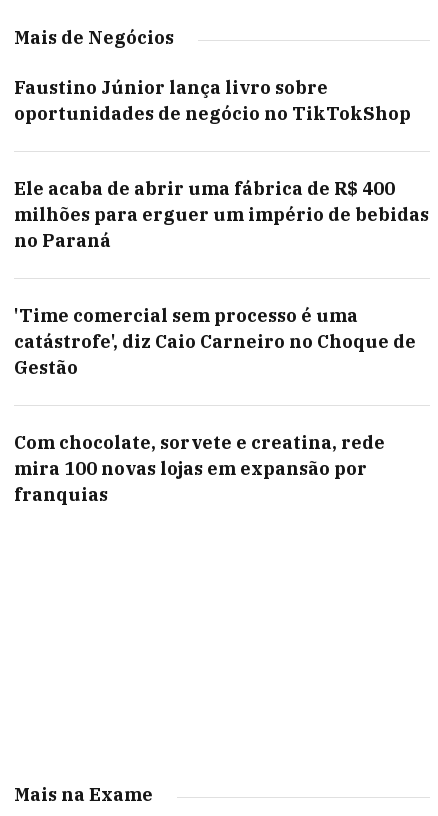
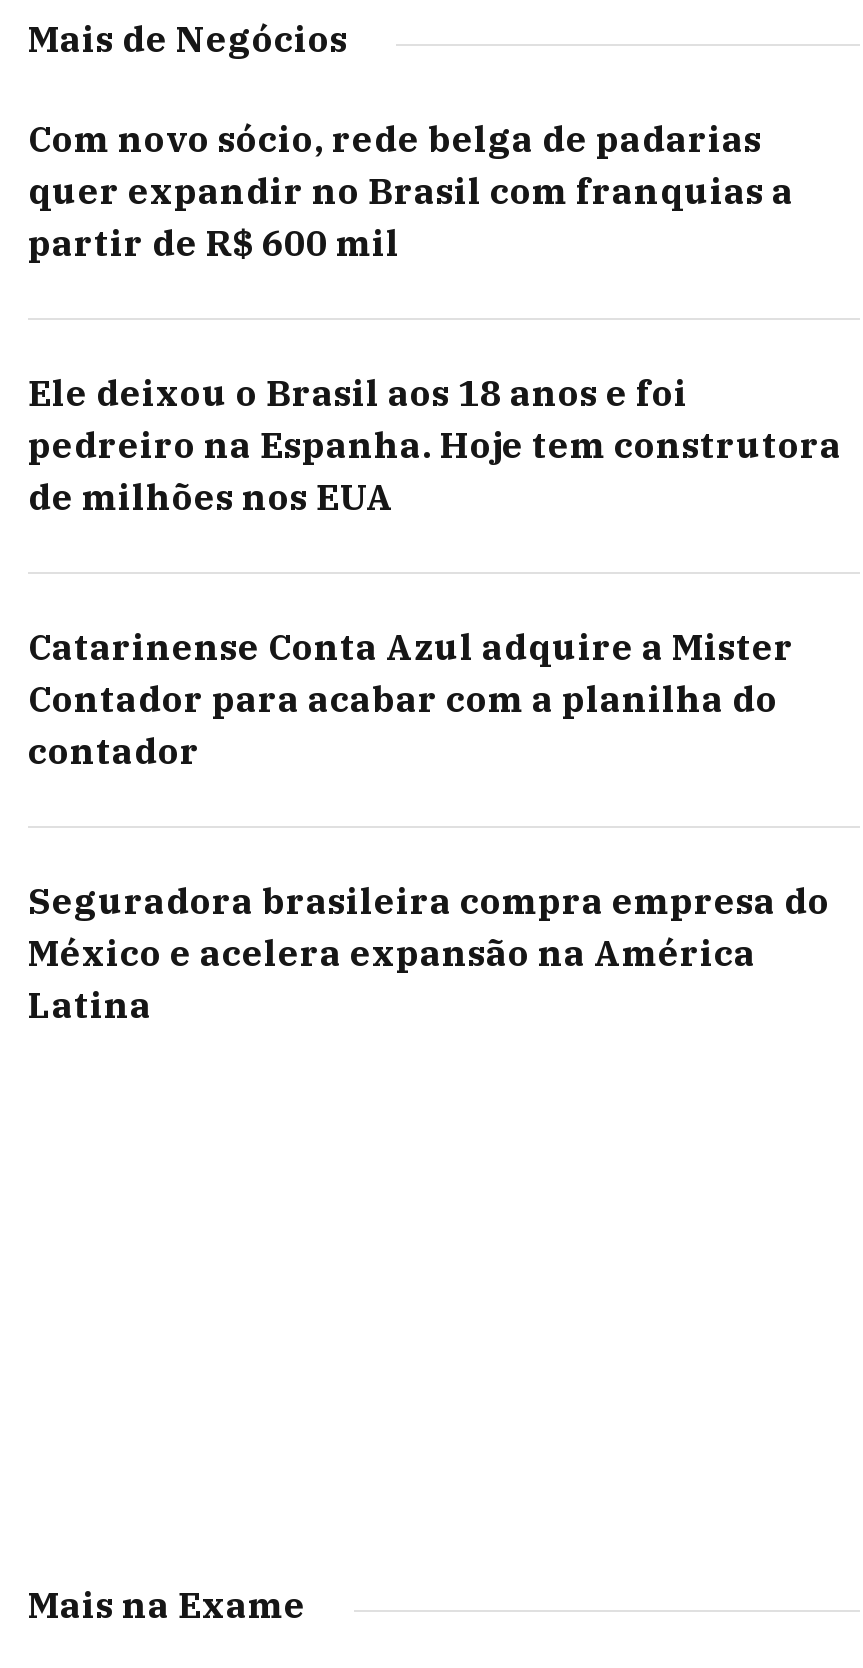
- Faustino Júnior lança livro sobre
- oportunidades de negócio no TikTokShop
+ Com novo sócio, rede belga de padarias
+ quer expandir no Brasil com franquias a
+ partir de R$ 600 mil

- Ele acaba de abrir uma fábrica de R$ 400
- milhões para erguer um império de bebidas
- no Paraná
+ Ele deixou o Brasil aos 18 anos e foi
+ pedreiro na Espanha. Hoje tem construtora
+ de milhões nos EUA

- 'Time comercial sem processo é uma
- catástrofe', diz Caio Carneiro no Choque de
- Gestão
+ Catarinense Conta Azul adquire a Mister
+ Contador para acabar com a planilha do
+ contador

- Com chocolate, sorvete e creatina, rede
- mira 100 novas lojas em expansão por
- franquias
+ Seguradora brasileira compra empresa do
+ México e acelera expansão na América
+ Latina
